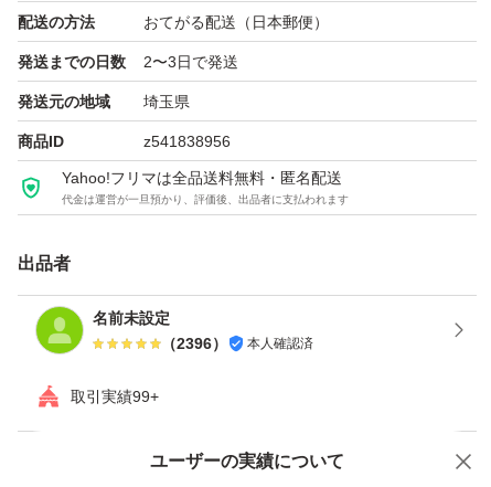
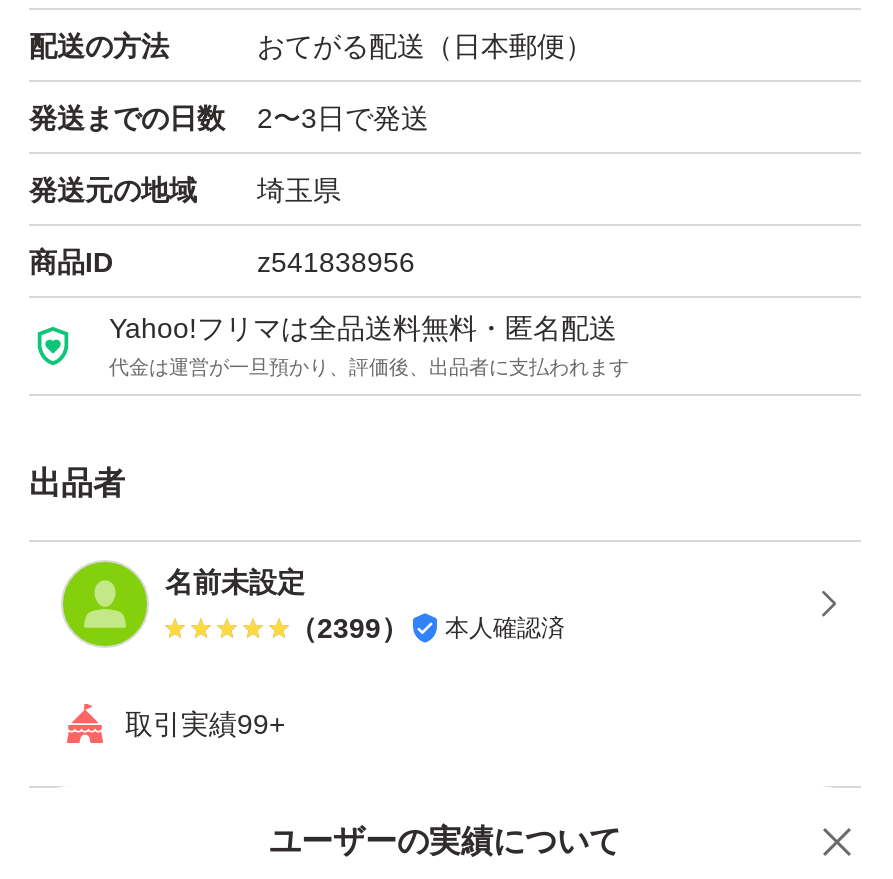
- （2396） 本人確認済
+ （2399） 本人確認済
